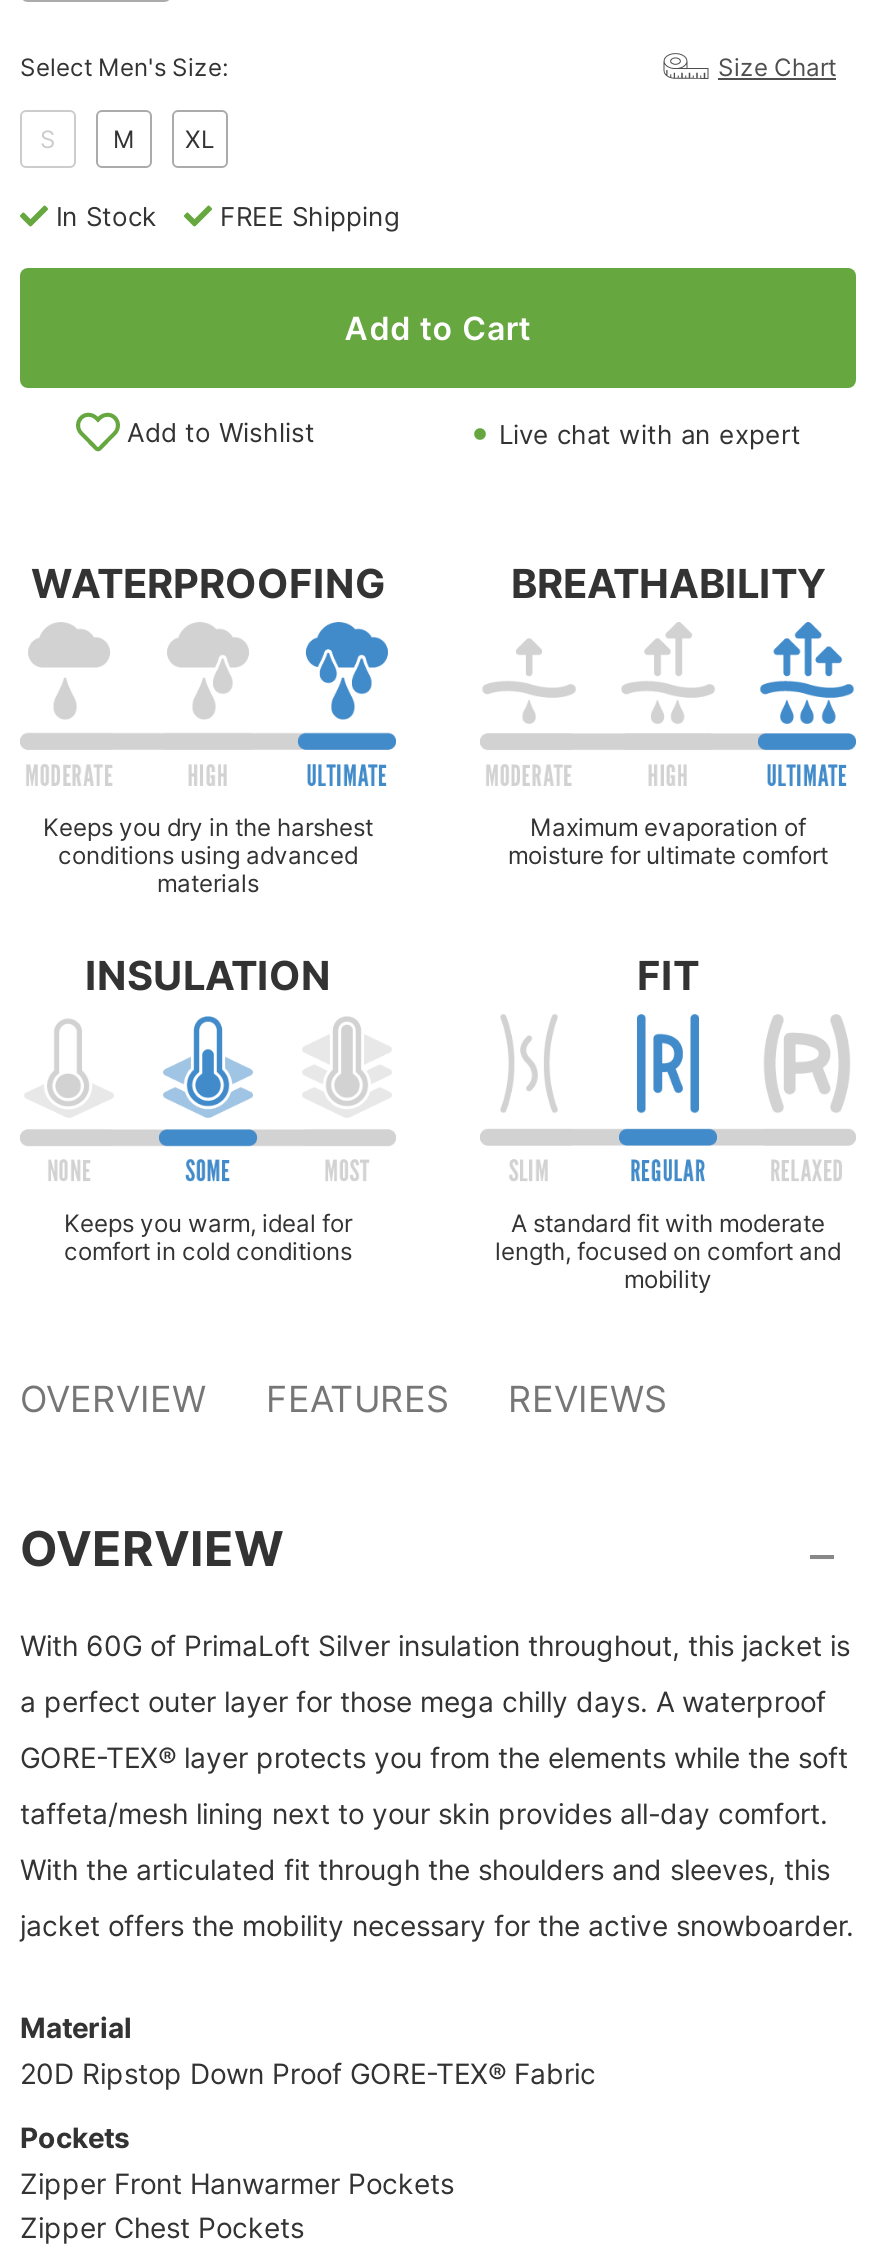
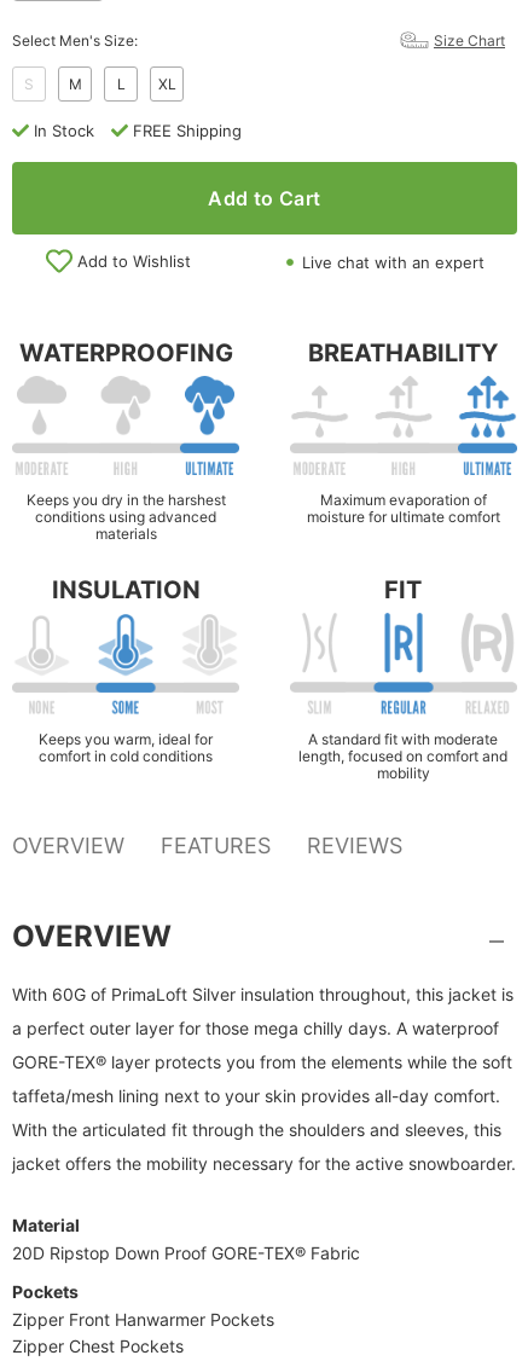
+ L
